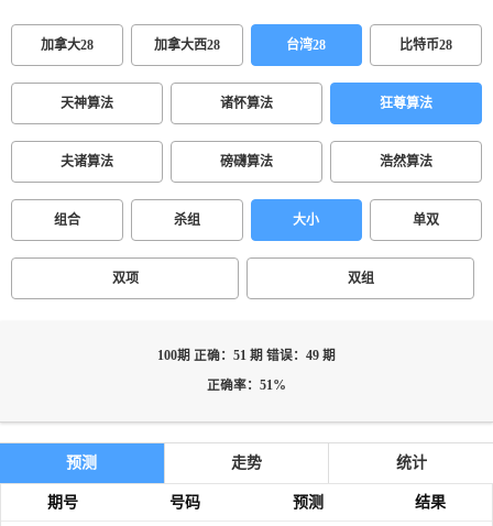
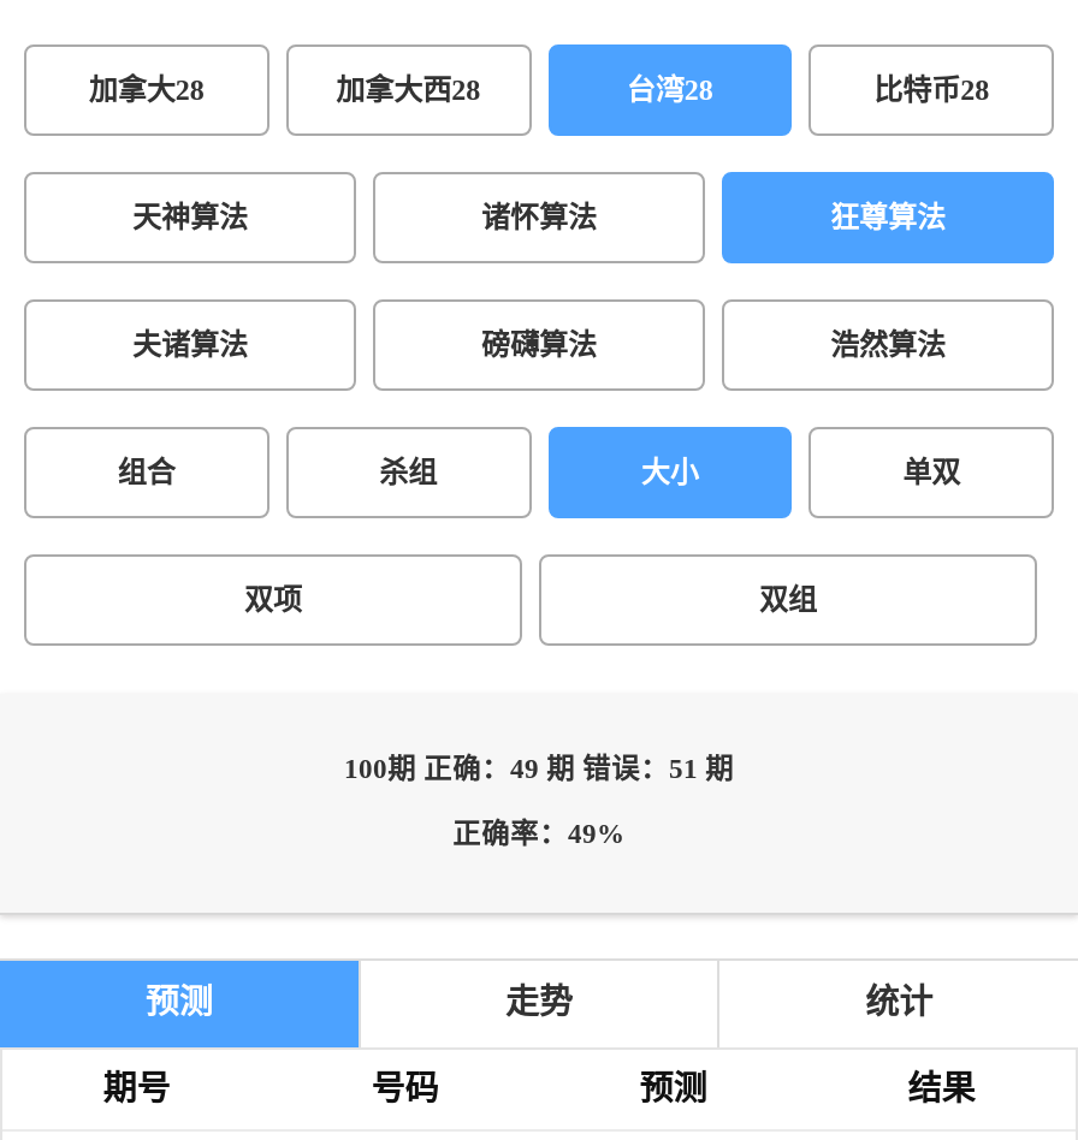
- 100期 正确：51 期 错误：49 期
+ 100期 正确：49 期 错误：51 期

- 正确率：51%
+ 正确率：49%
